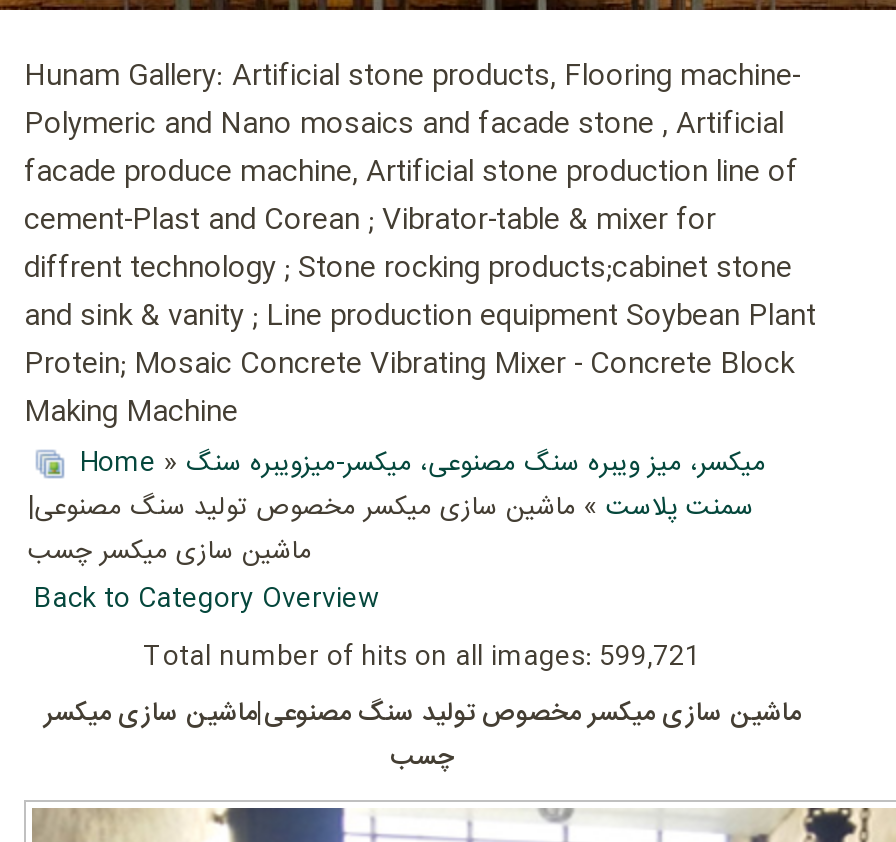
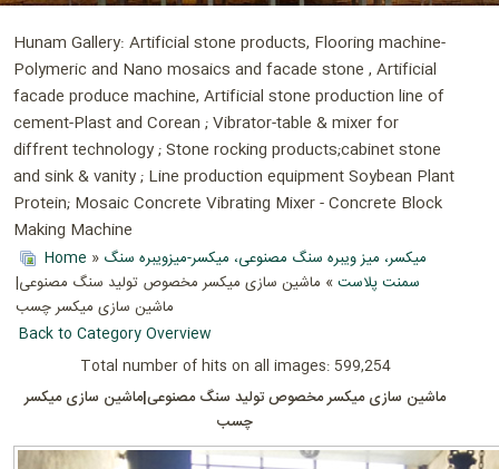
- Total number of hits on all images: 599,721
+ Total number of hits on all images: 599,254
